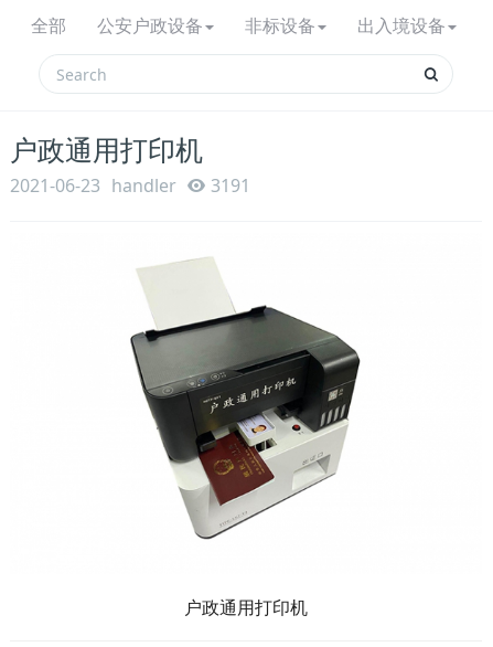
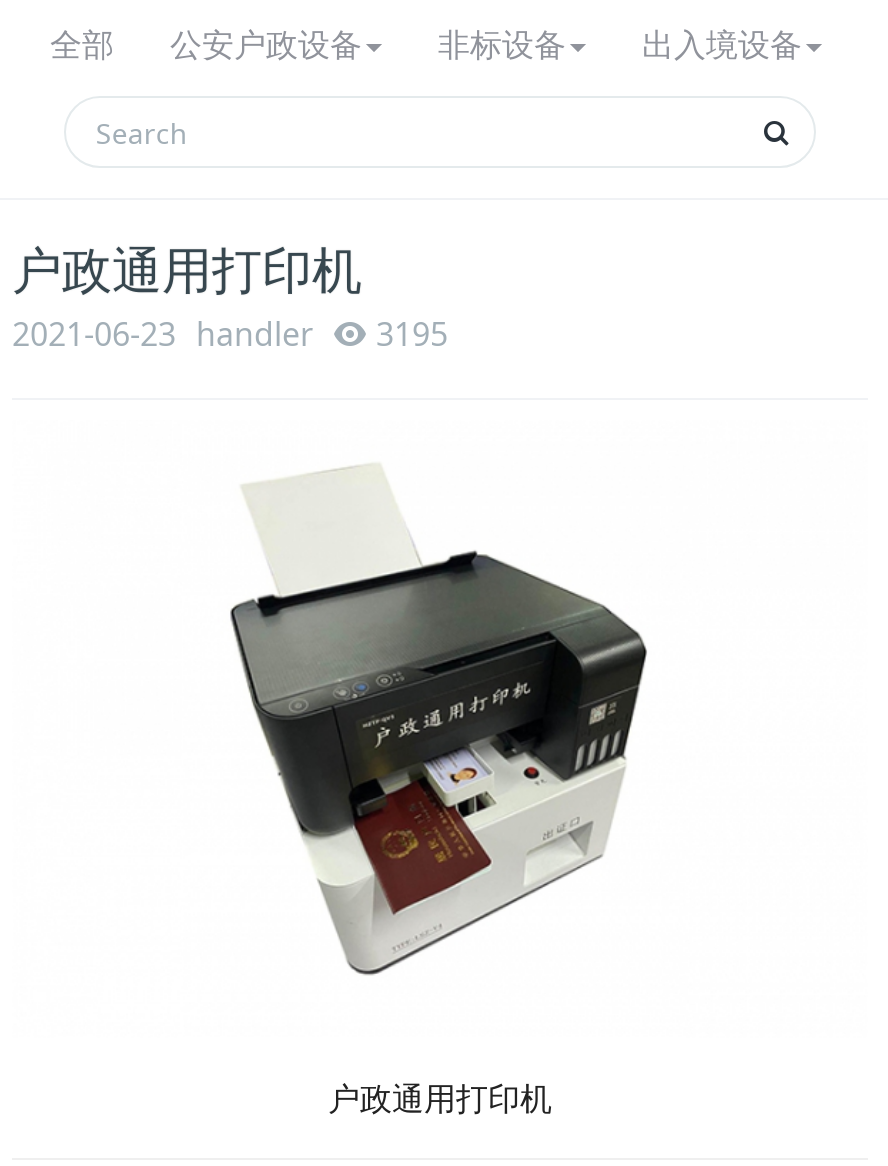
- 2021-06-23 handler 3191
+ 2021-06-23 handler 3195
